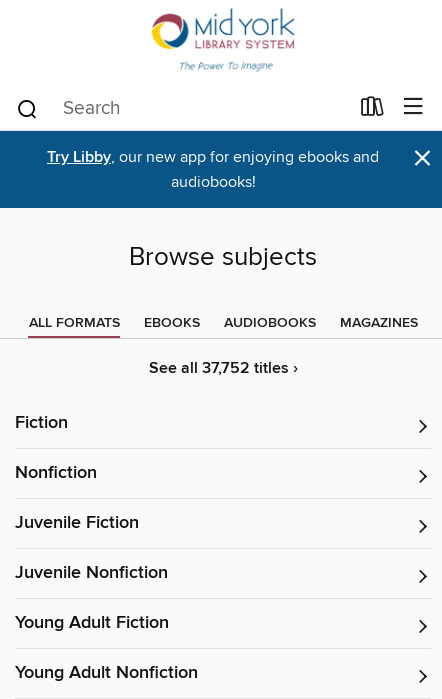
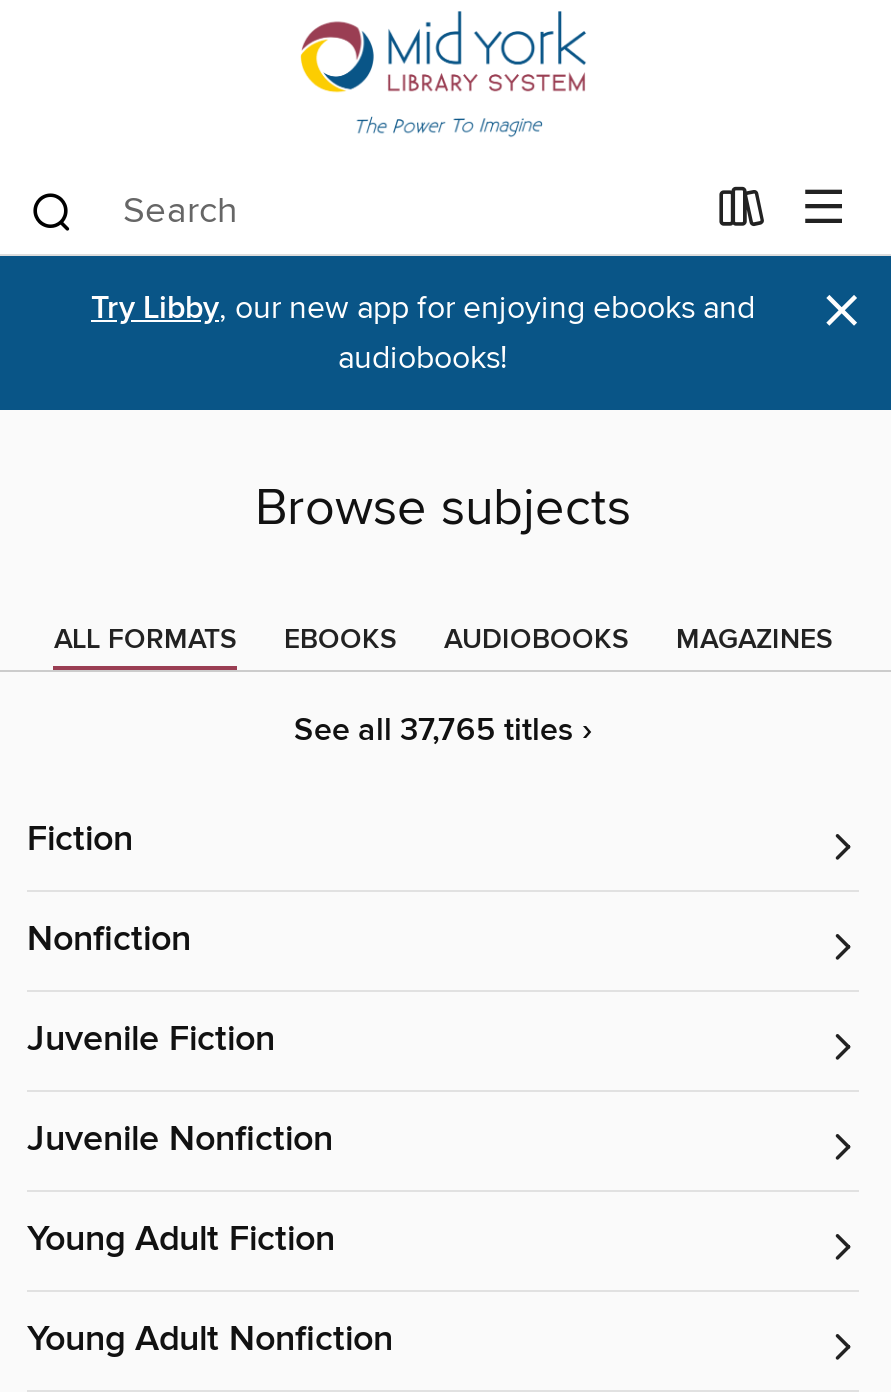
- See all 37,752 titles ›
+ See all 37,765 titles ›
